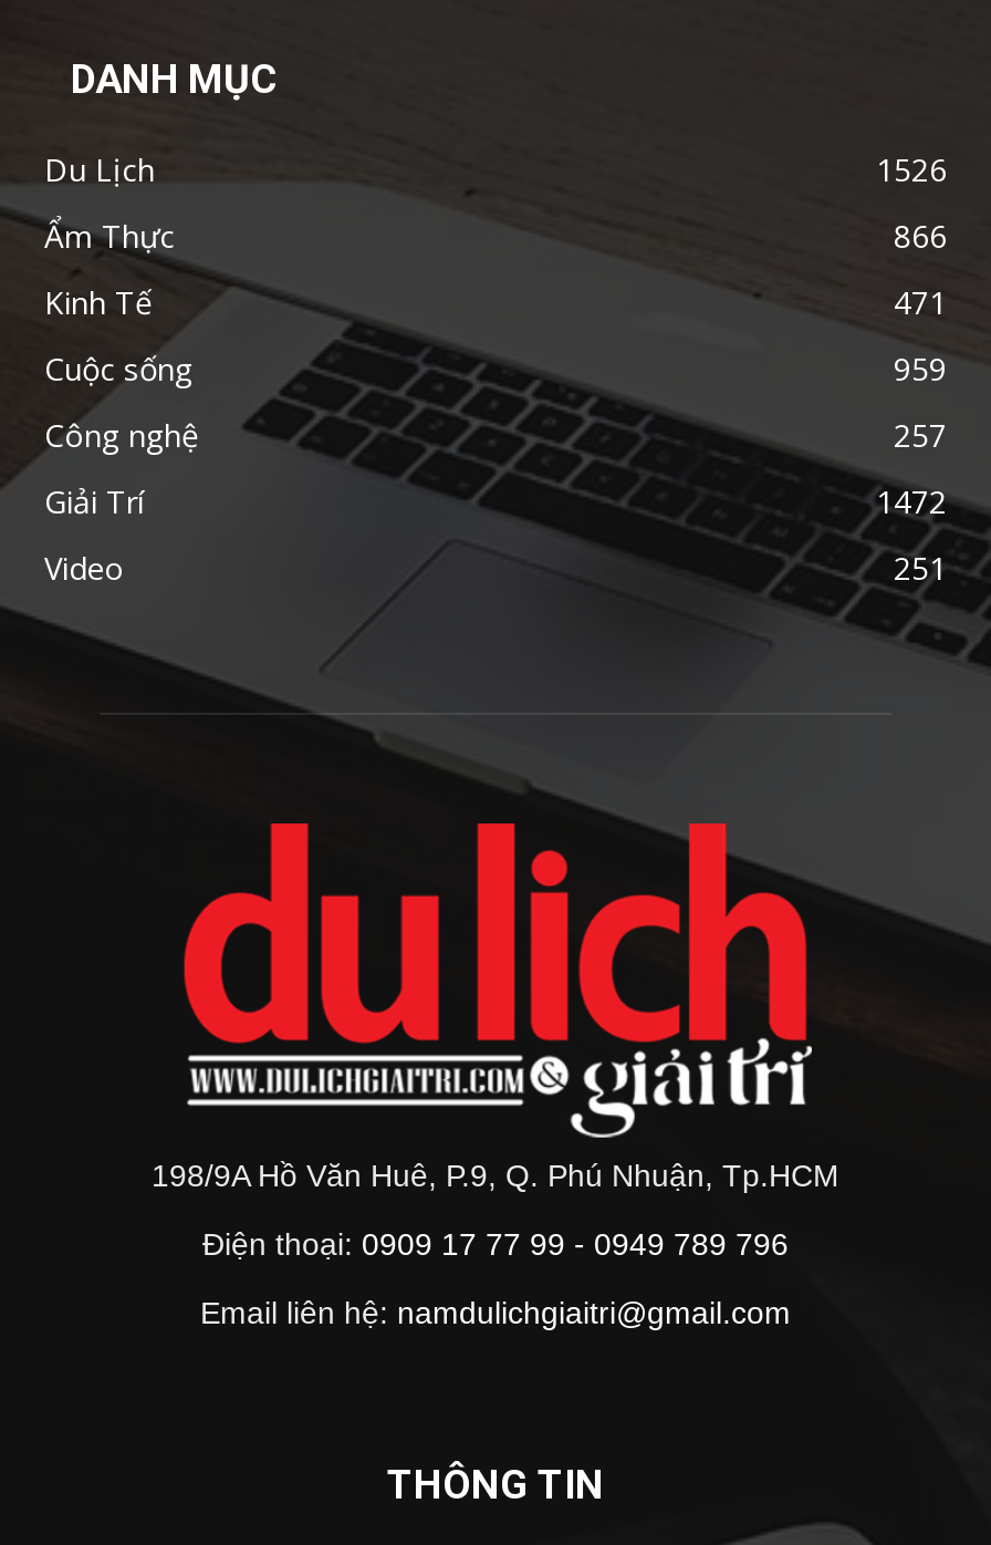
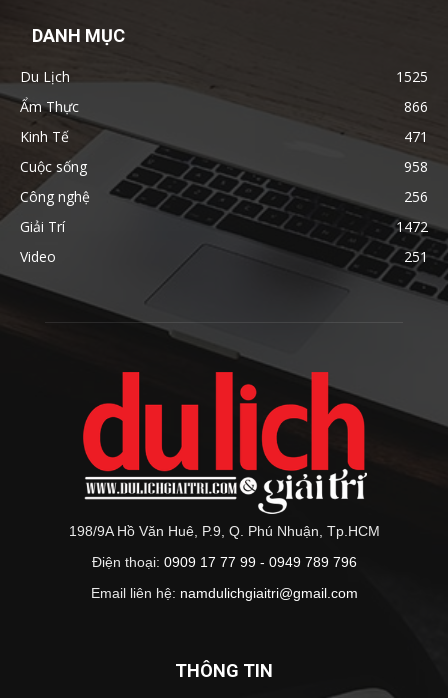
- 1526
+ 1525

- 959
+ 958

- 257
+ 256
